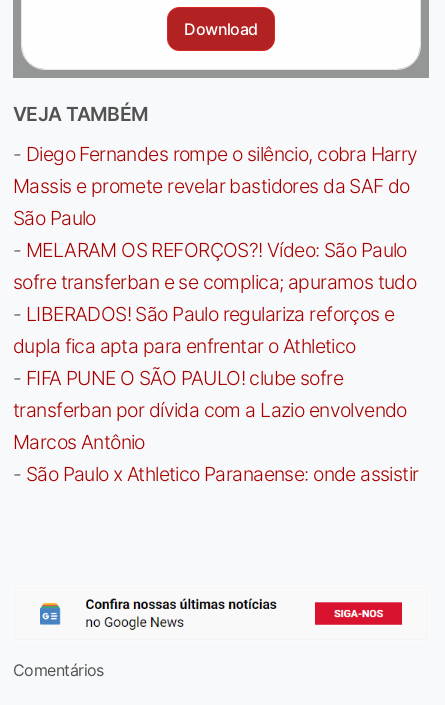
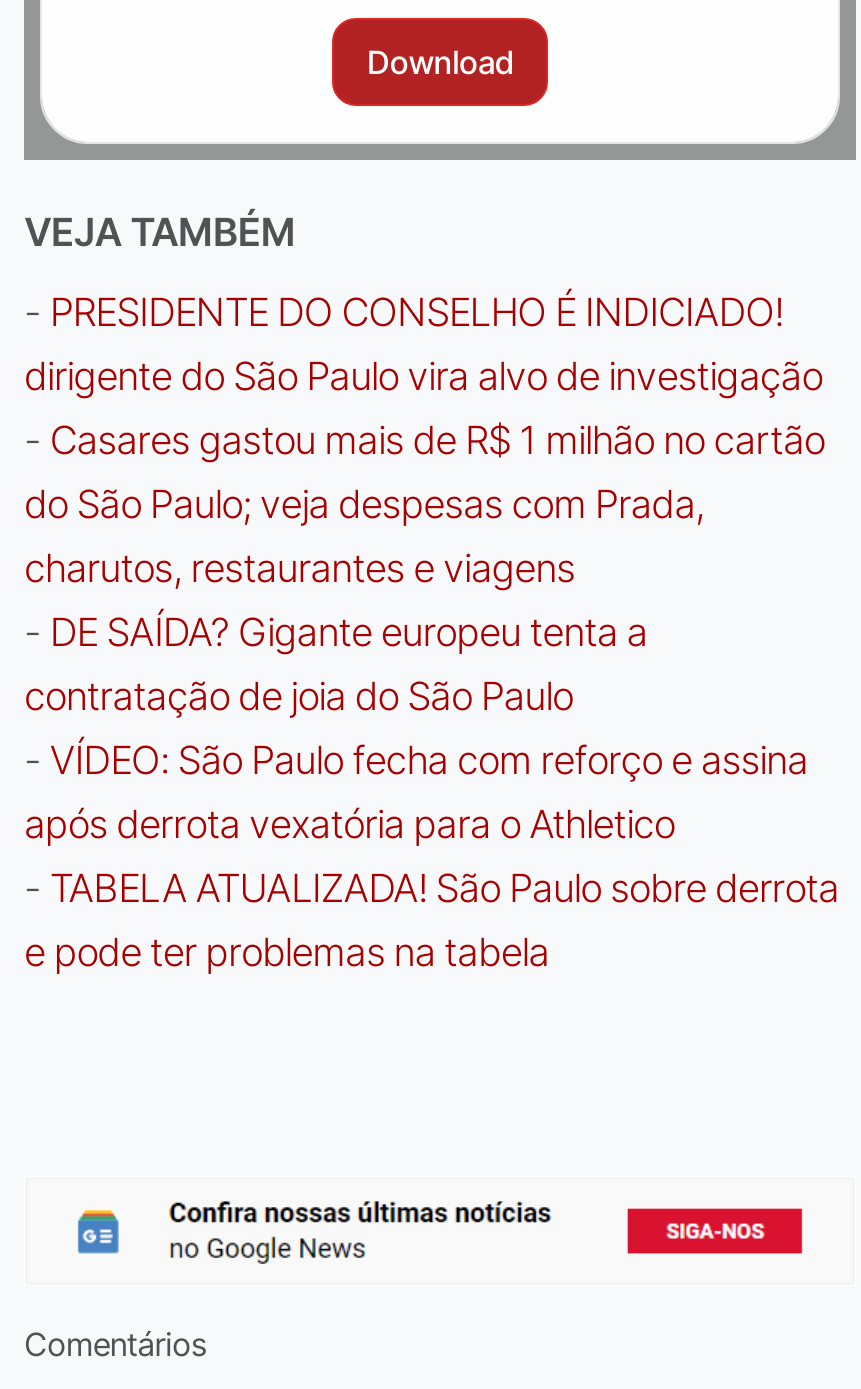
- - Diego Fernandes rompe o silêncio, cobra Harry
- Massis e promete revelar bastidores da SAF do
- São Paulo
- - MELARAM OS REFORÇOS?! Vídeo: São Paulo
- sofre transferban e se complica; apuramos tudo
- - LIBERADOS! São Paulo regulariza reforços e
- dupla fica apta para enfrentar o Athletico
- - FIFA PUNE O SÃO PAULO! clube sofre
- transferban por dívida com a Lazio envolvendo
- Marcos Antônio
- - São Paulo x Athletico Paranaense: onde assistir
+ - PRESIDENTE DO CONSELHO É INDICIADO!
+ dirigente do São Paulo vira alvo de investigação
+ - Casares gastou mais de R$ 1 milhão no cartão
+ do São Paulo; veja despesas com Prada,
+ charutos, restaurantes e viagens
+ - DE SAÍDA? Gigante europeu tenta a
+ contratação de joia do São Paulo
+ - VÍDEO: São Paulo fecha com reforço e assina
+ após derrota vexatória para o Athletico
+ - TABELA ATUALIZADA! São Paulo sobre derrota
+ e pode ter problemas na tabela
